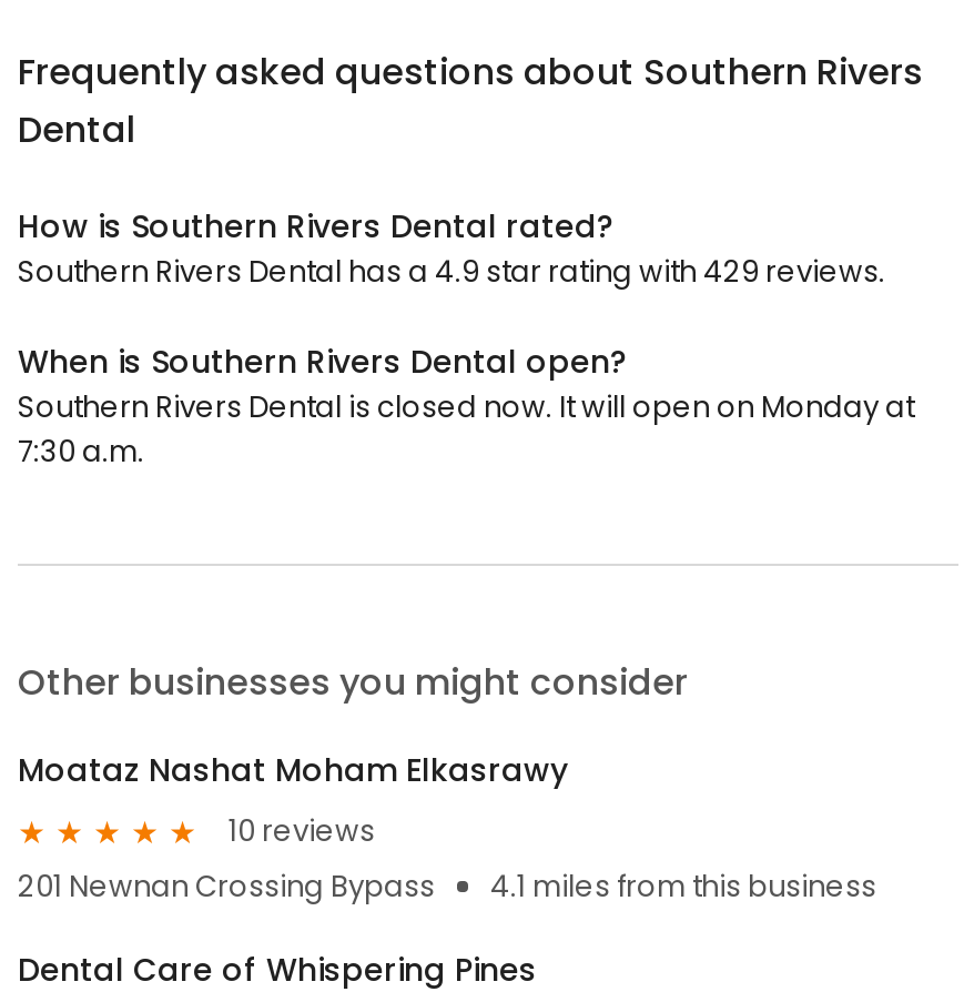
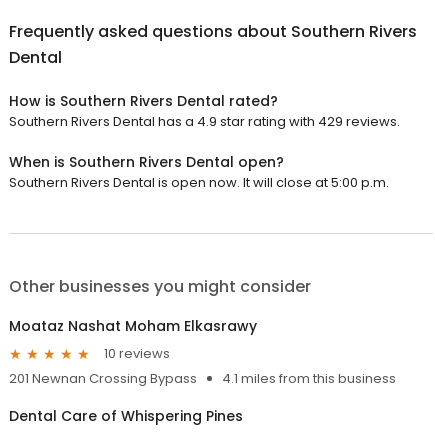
- Southern Rivers Dental is closed now. It will open on Monday at
- 7:30 a.m.
+ Southern Rivers Dental is open now. It will close at 5:00 p.m.
